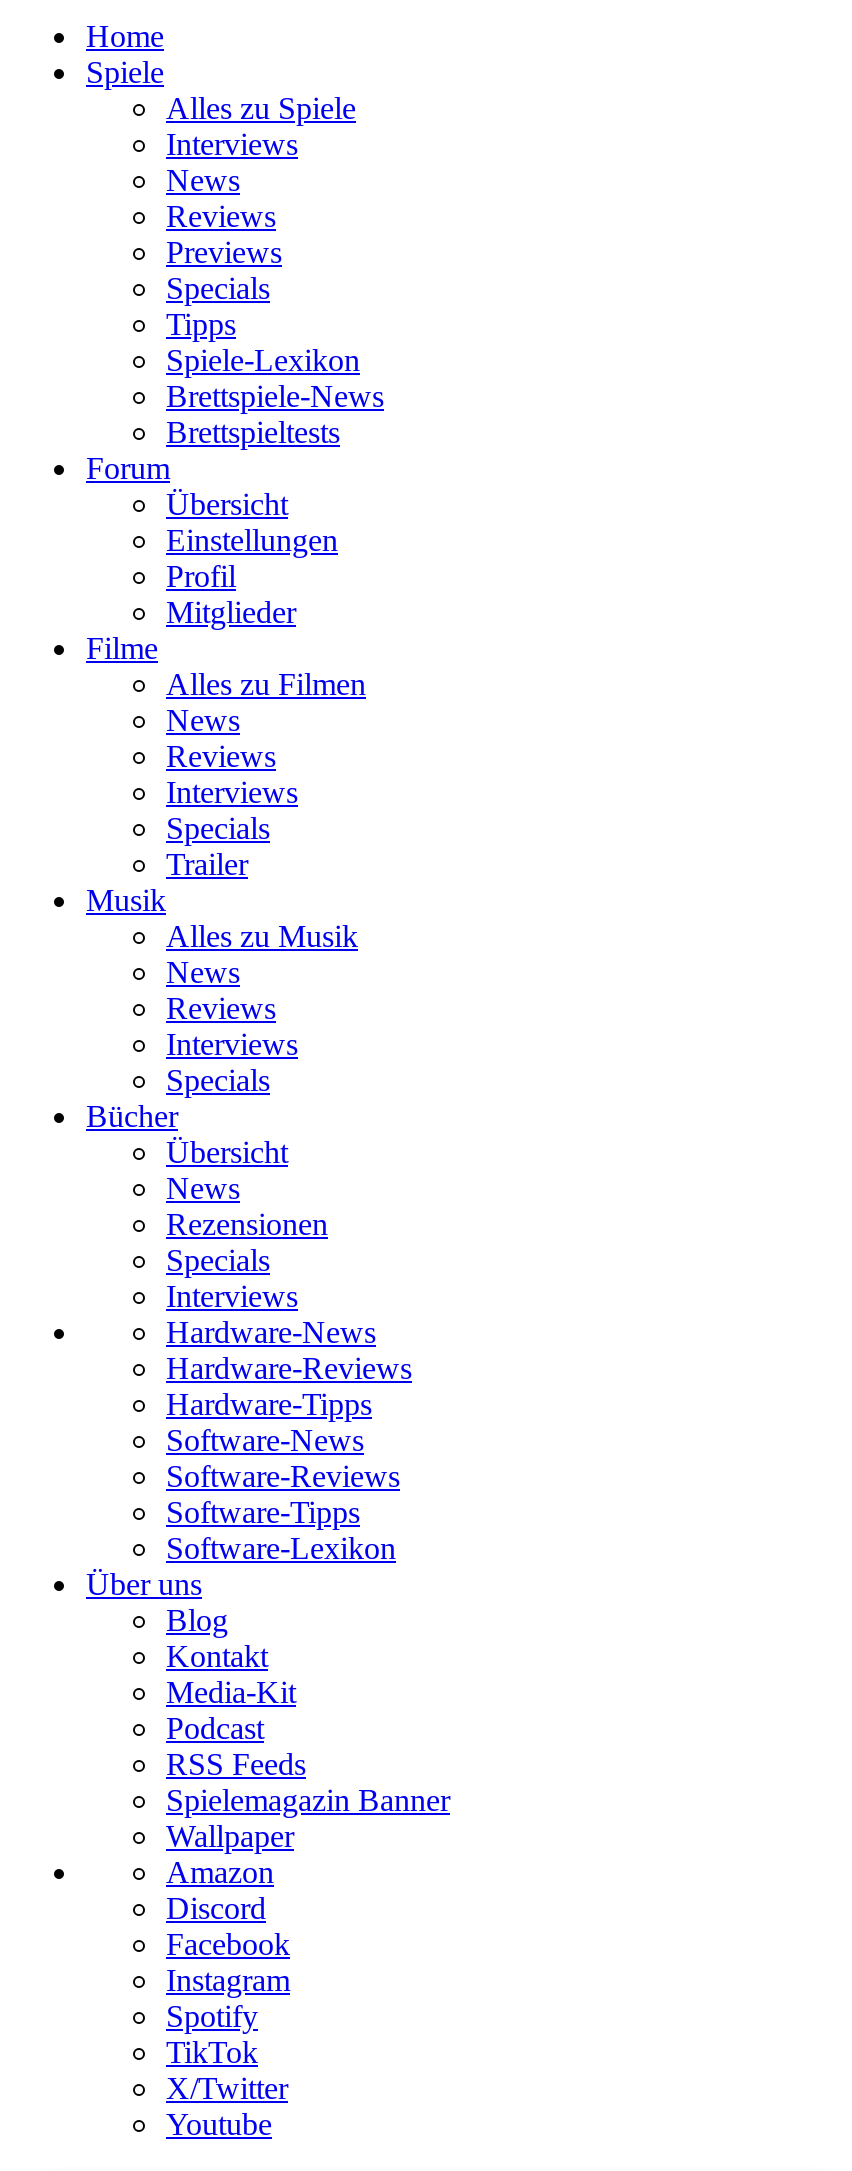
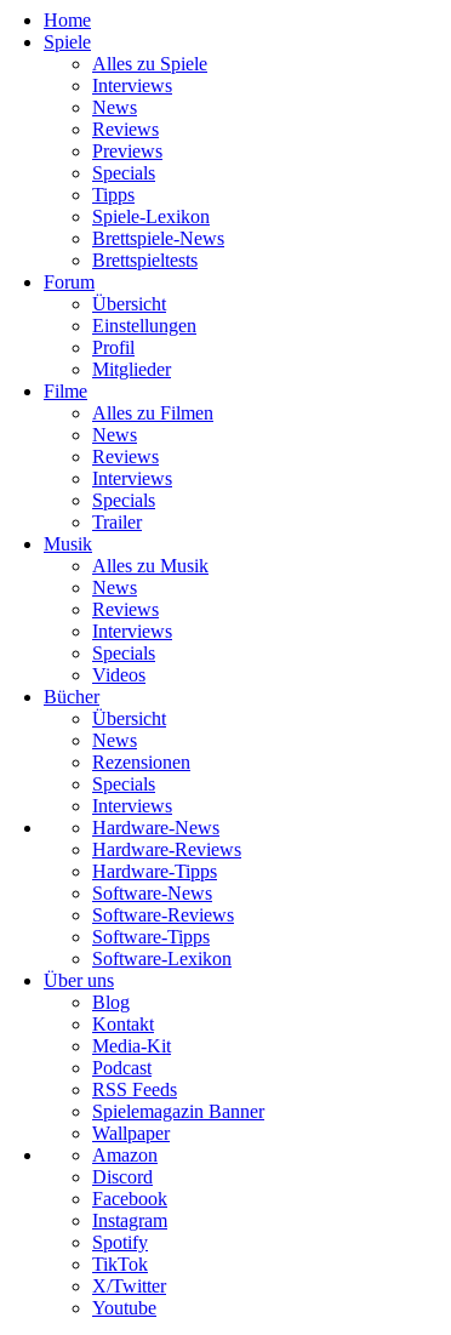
+ Videos
